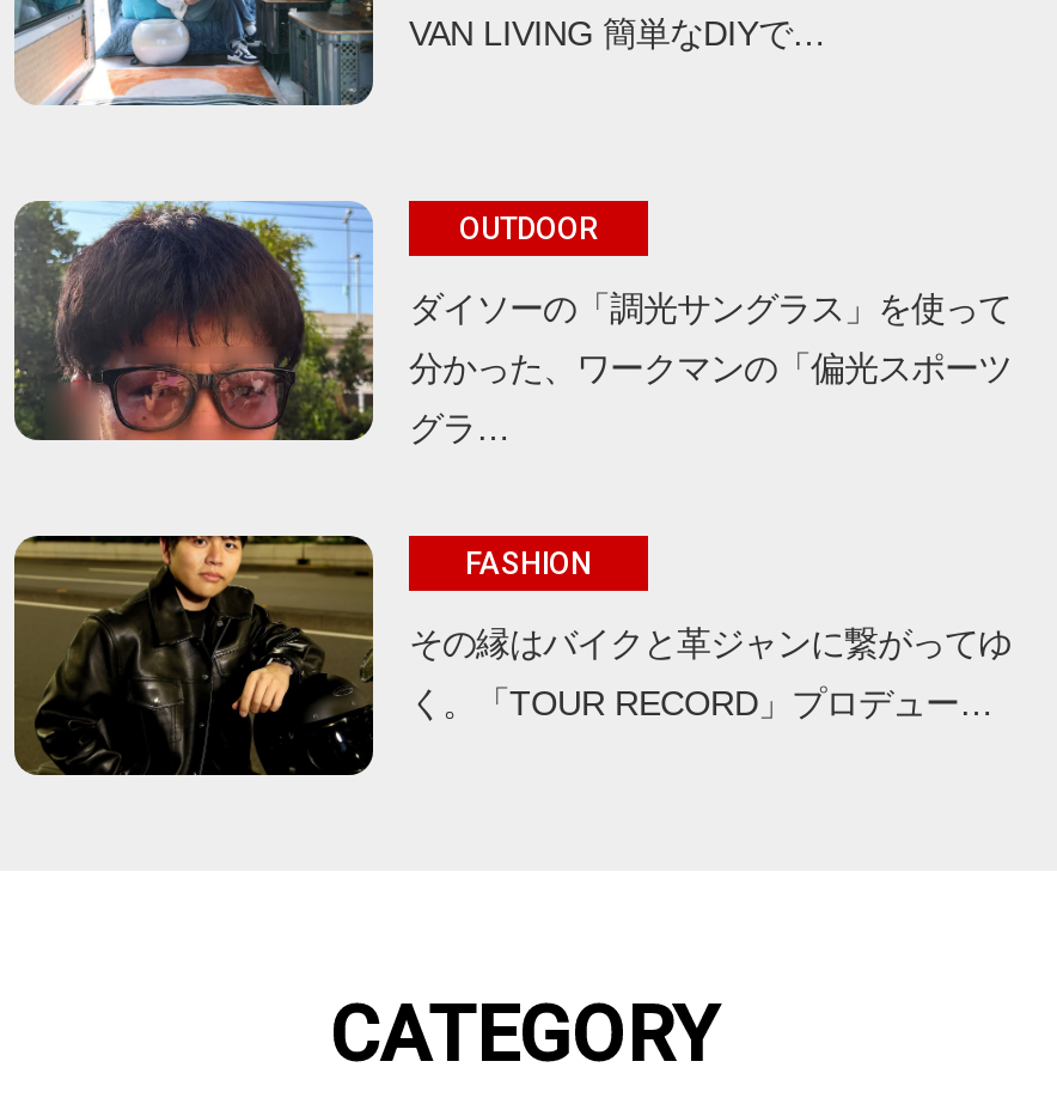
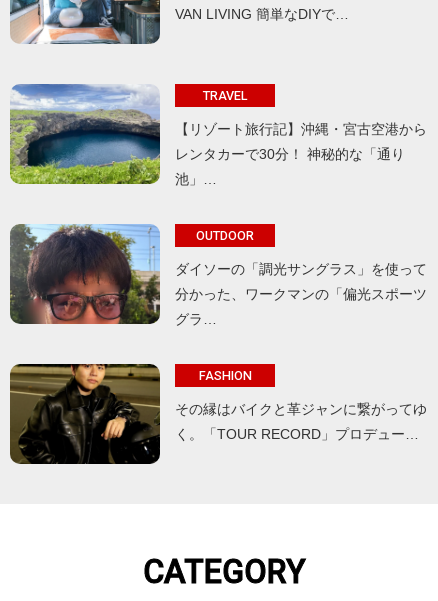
+ [image]
+ TRAVEL
+ 【リゾート旅行記】沖縄・宮古空港から
+ レンタカーで30分！ 神秘的な「通り
+ 池」…
